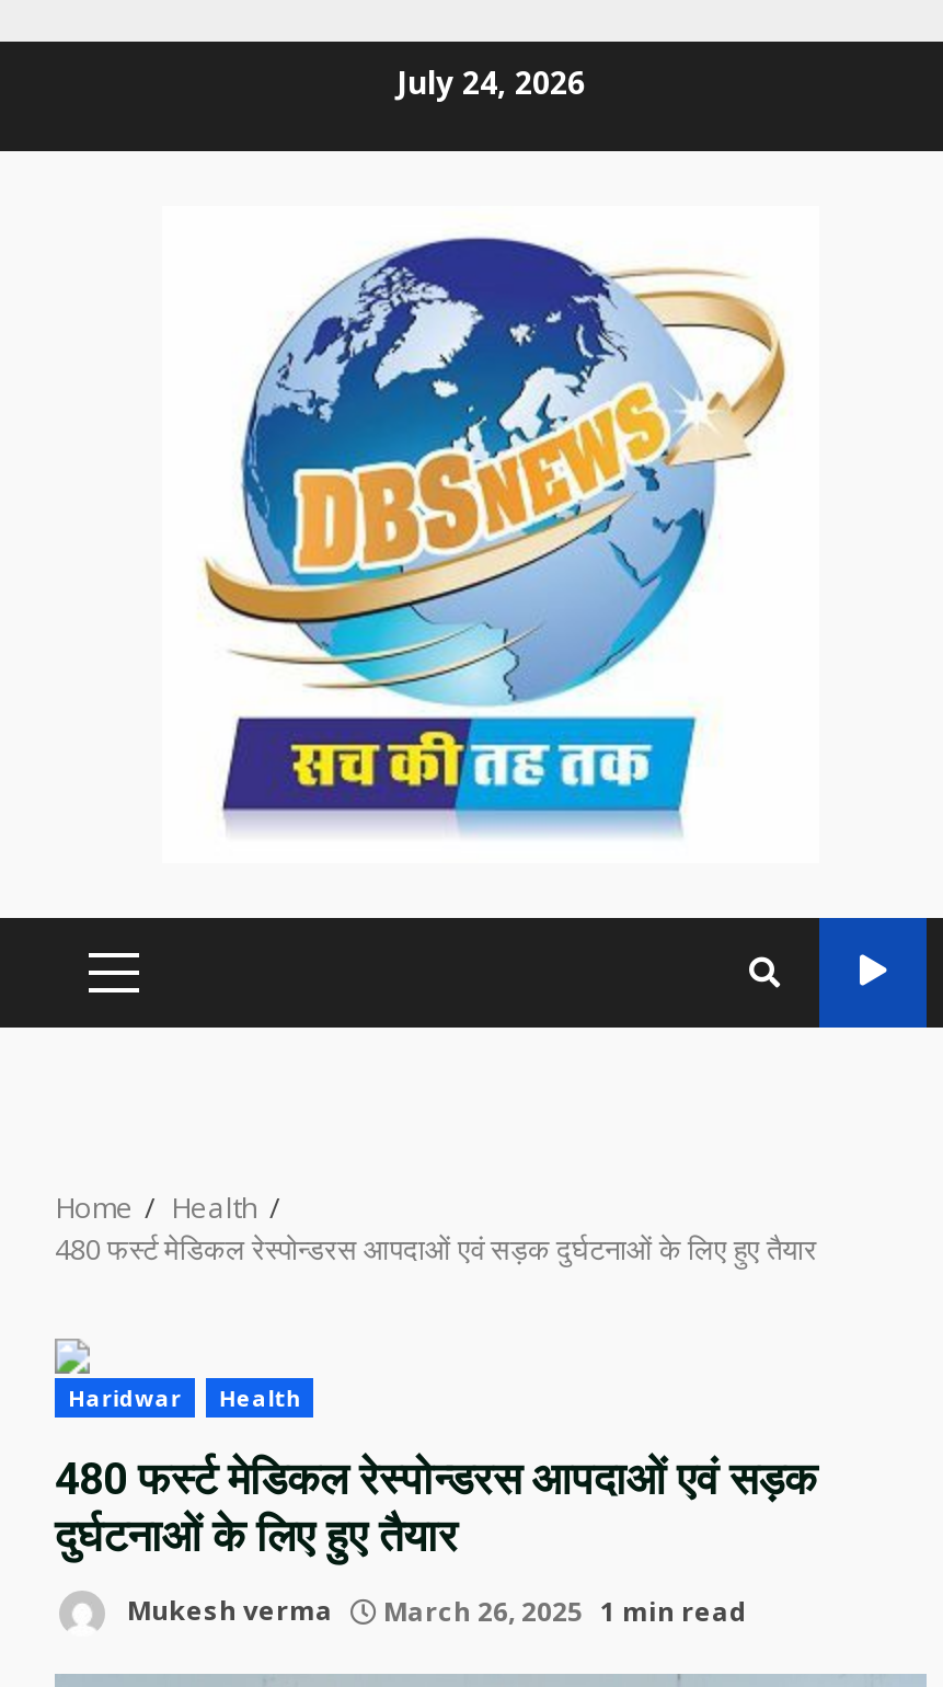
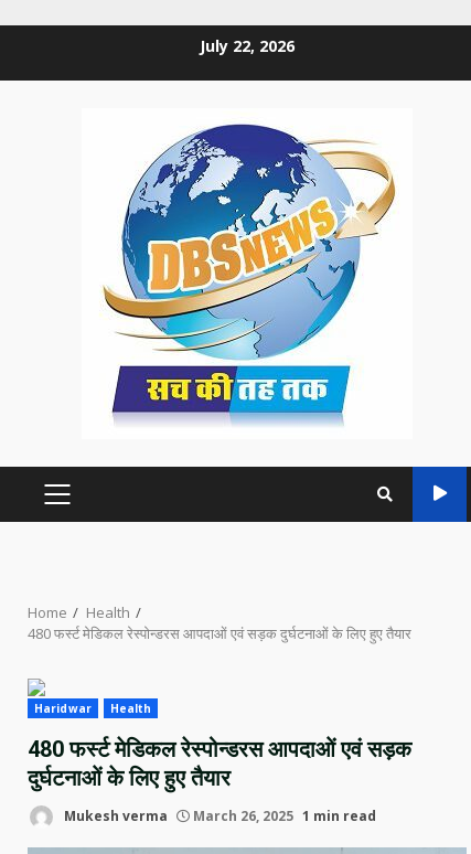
- July 24, 2026
+ July 22, 2026
